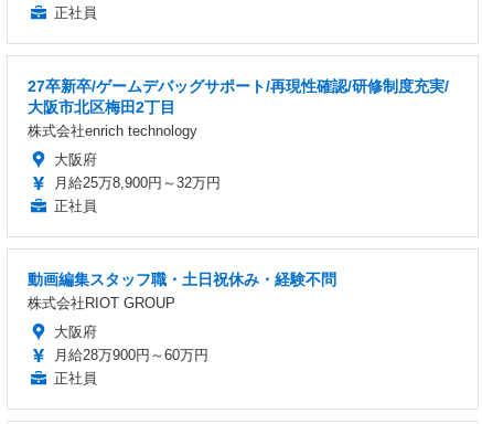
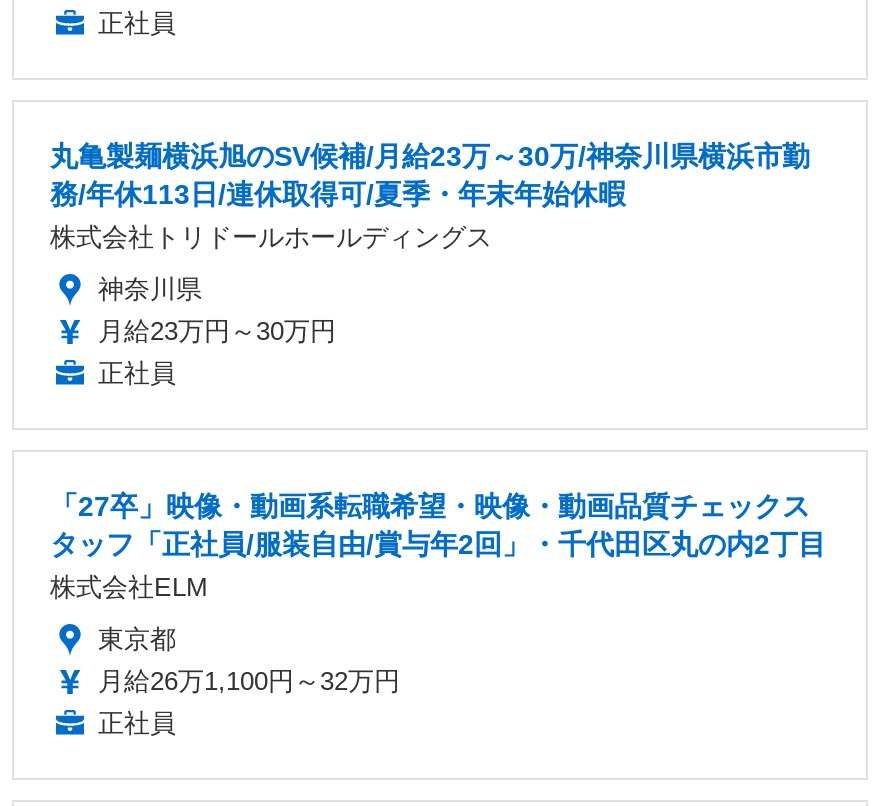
- 27卒新卒/ゲームデバッグサポート/再現性確認/研修制度充実/
- 大阪市北区梅田2丁目
- 株式会社enrich technology
+ 丸亀製麺横浜旭のSV候補/月給23万～30万/神奈川県横浜市勤
+ 務/年休113日/連休取得可/夏季・年末年始休暇
+ 株式会社トリドールホールディングス

- 大阪府
- 月給25万8,900円～32万円
+ 神奈川県
+ 月給23万円～30万円

- 動画編集スタッフ職・土日祝休み・経験不問
- 株式会社RIOT GROUP
+ 「27卒」映像・動画系転職希望・映像・動画品質チェックス
+ タッフ「正社員/服装自由/賞与年2回」・千代田区丸の内2丁目
+ 株式会社ELM

- 大阪府
- 月給28万900円～60万円
+ 東京都
+ 月給26万1,100円～32万円
